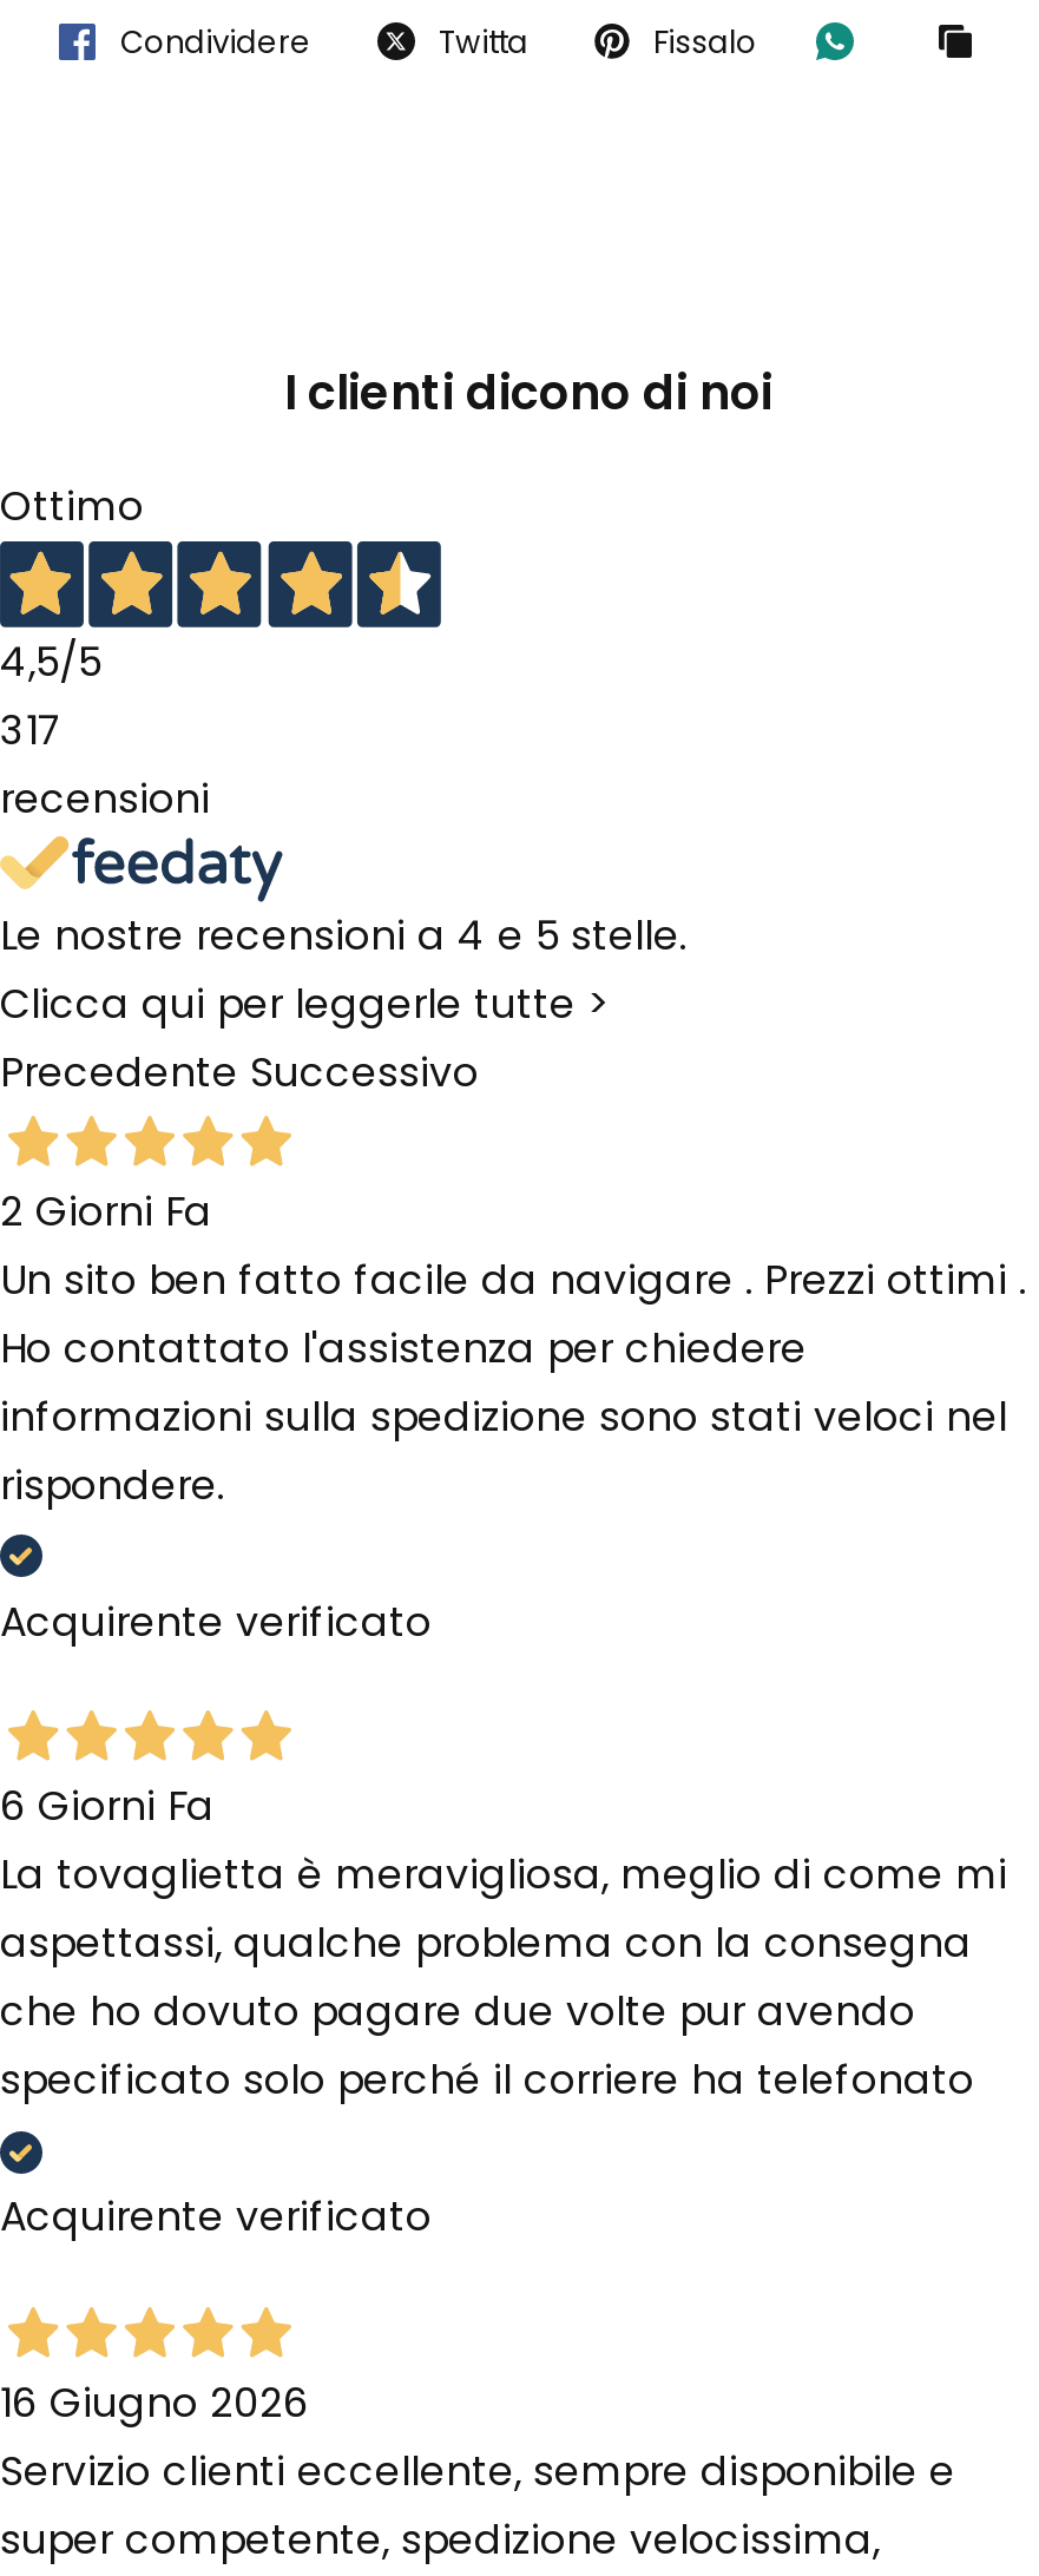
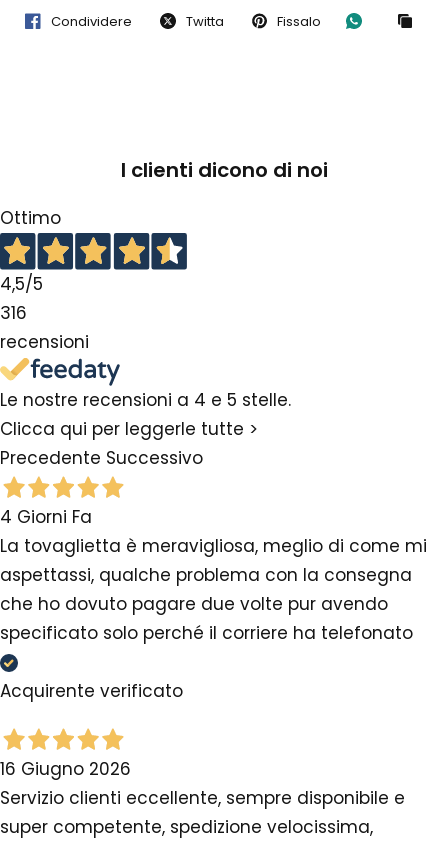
- 317
+ 316

- 2 Giorni Fa
- Un sito ben fatto facile da navigare . Prezzi ottimi .
- Ho contattato l'assistenza per chiedere
- informazioni sulla spedizione sono stati veloci nel
- rispondere.
- Acquirente verificato
- 6 Giorni Fa
+ 4 Giorni Fa
